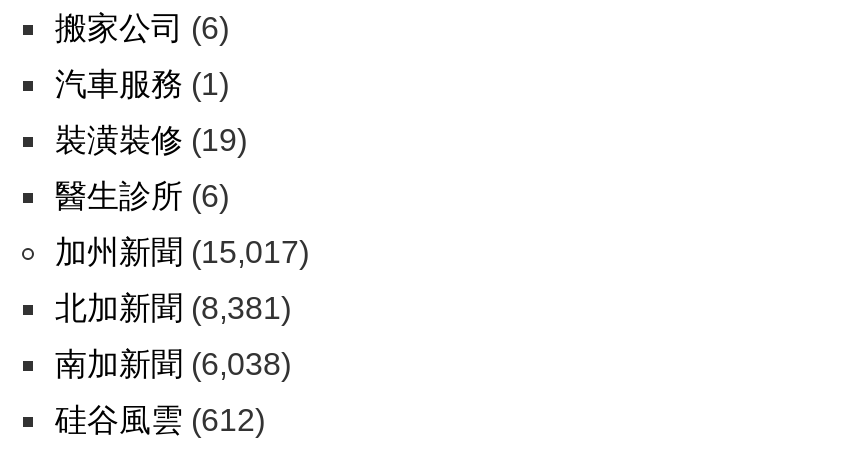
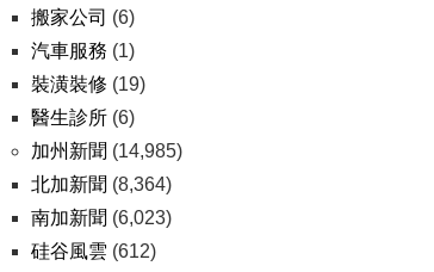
- 加州新聞(15,017)
+ 加州新聞(14,985)

- 北加新聞(8,381)
+ 北加新聞(8,364)

- 南加新聞(6,038)
+ 南加新聞(6,023)
